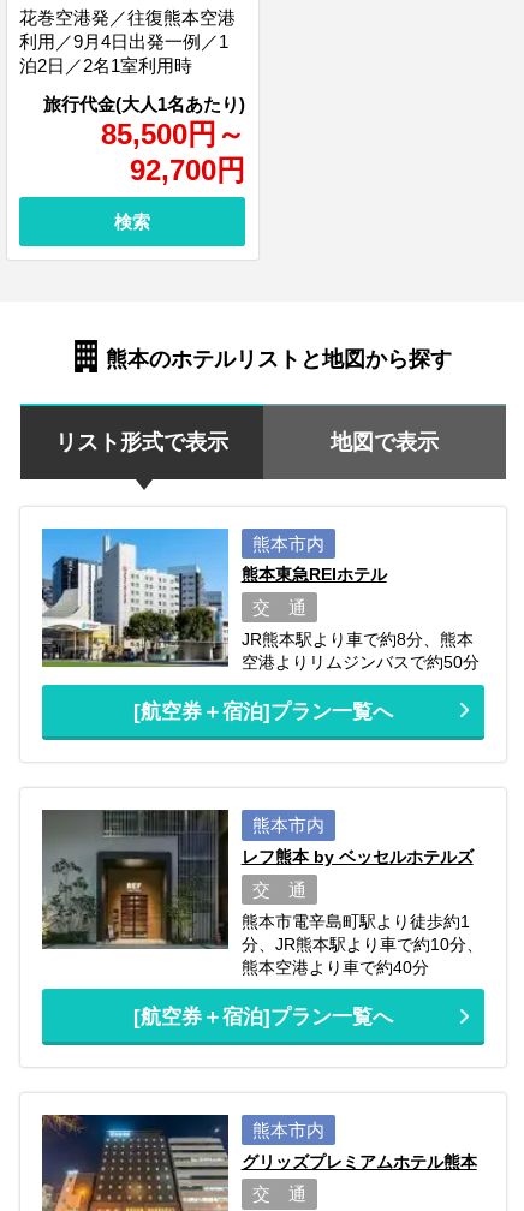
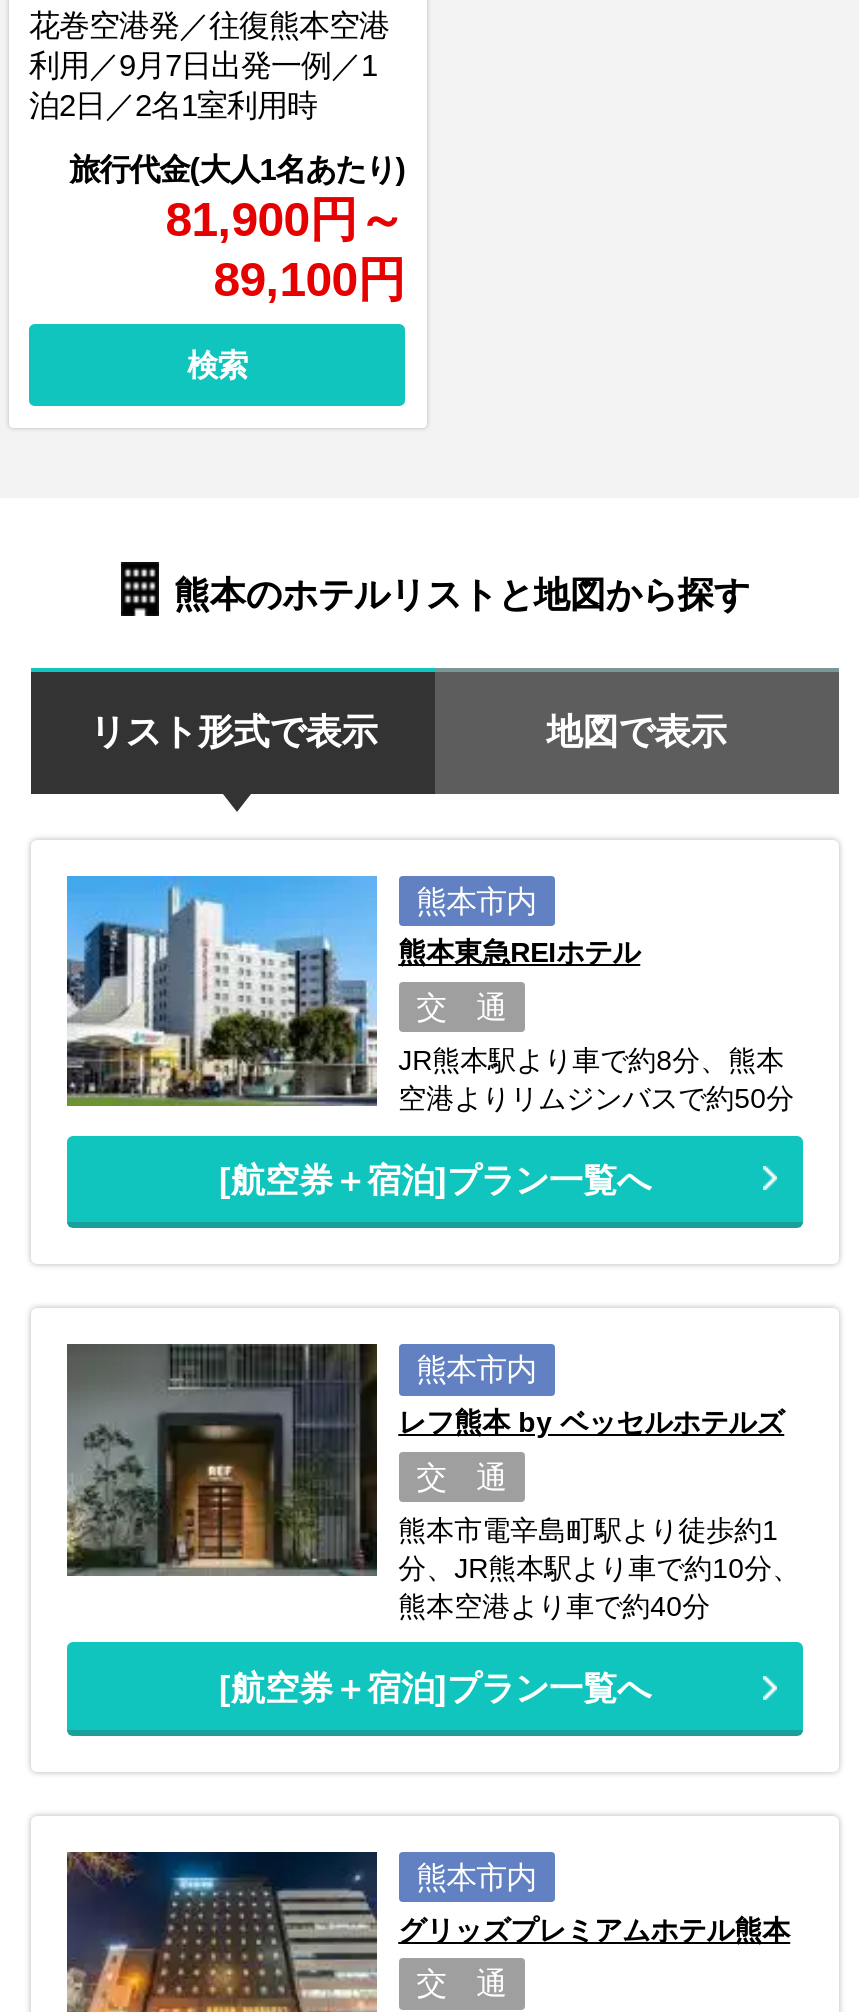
- 利用／9月4日出発一例／1
+ 利用／9月7日出発一例／1

- 85,500円～
+ 81,900円～

- 92,700円
+ 89,100円
